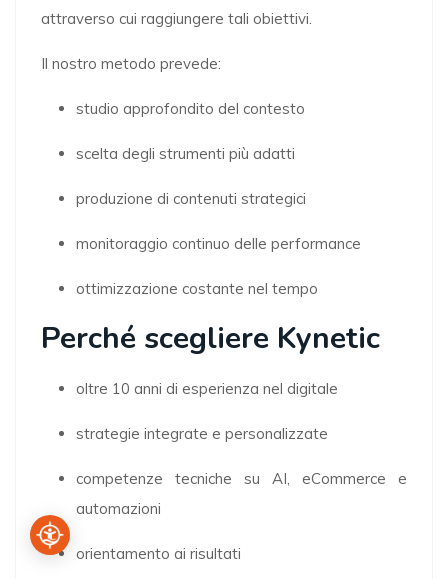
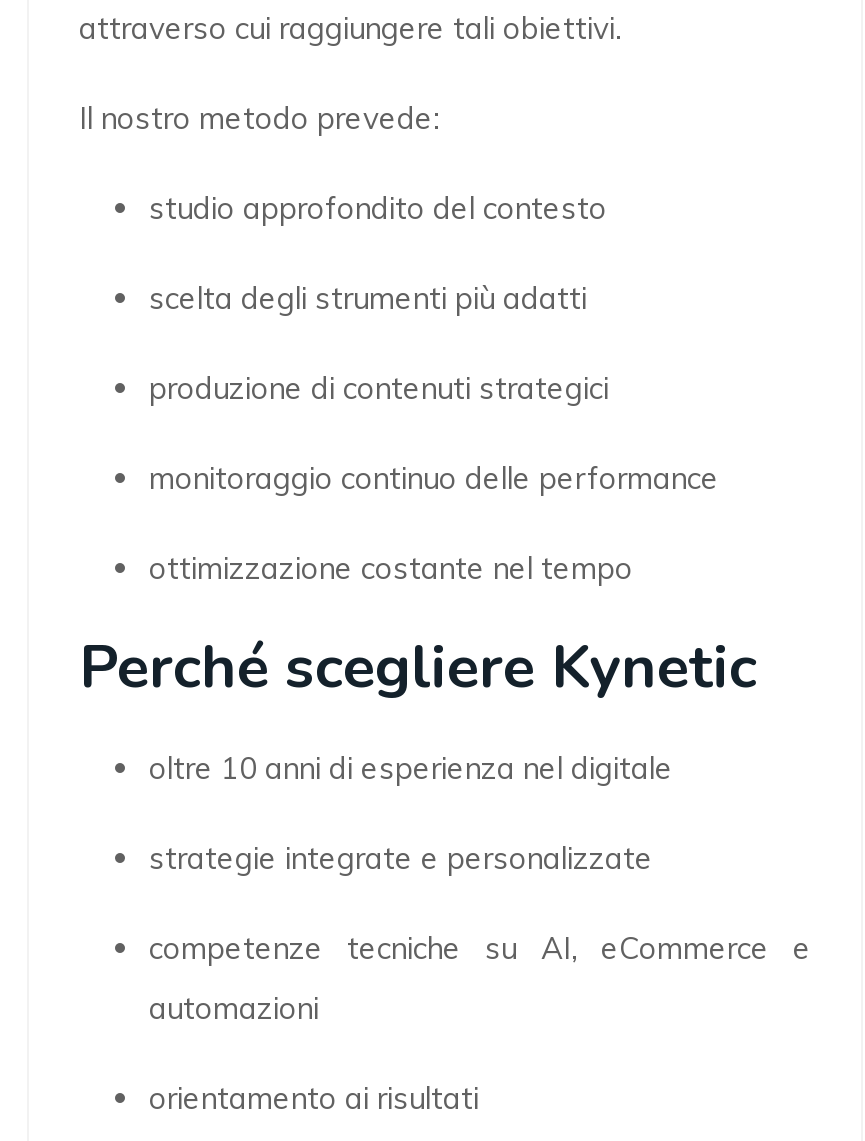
- [image]
